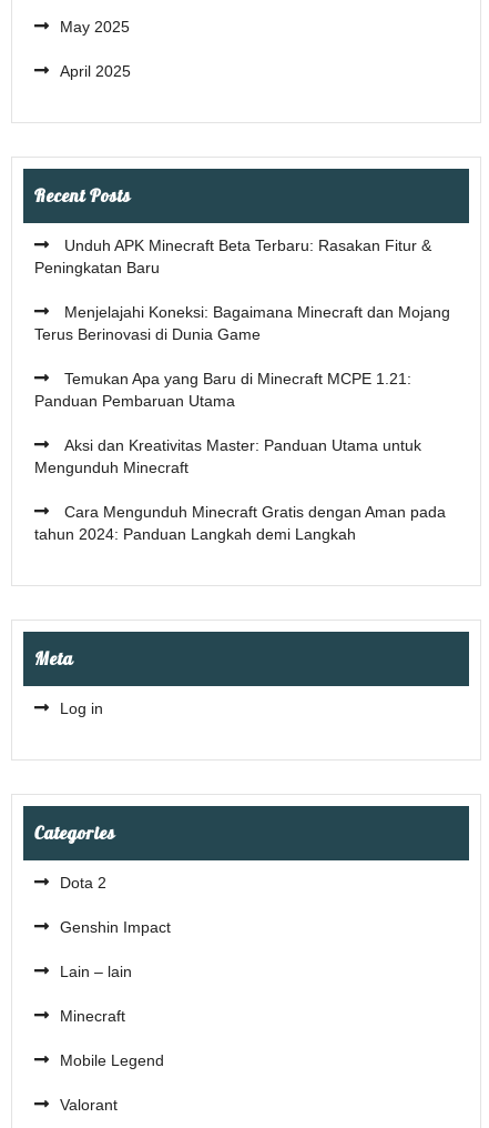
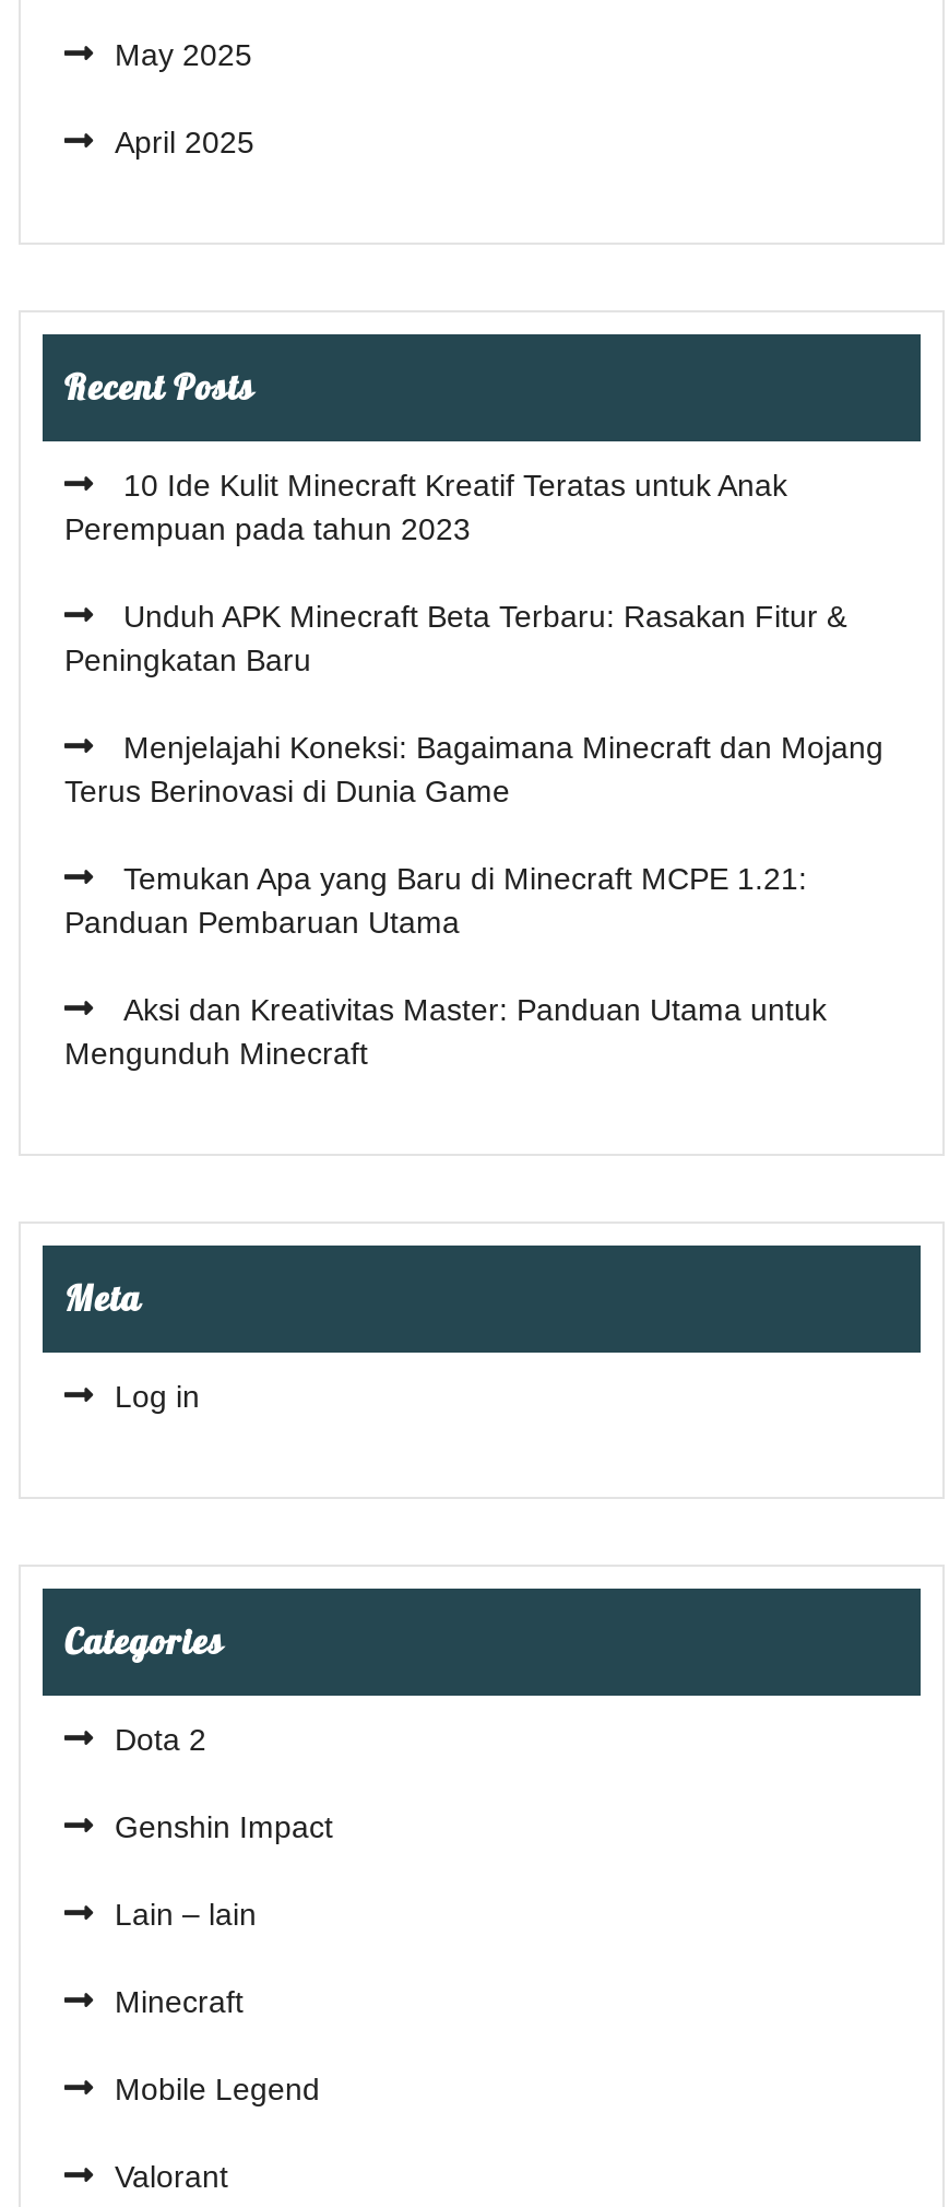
+ 10 Ide Kulit Minecraft Kreatif Teratas untuk Anak
+ Perempuan pada tahun 2023

moved down: Unduh APK Minecraft Beta Terbaru: Rasakan Fitur & | Peningkatan Baru | Menjelajahi Koneksi: Bagaimana Minecraft dan Mojang | Terus Berinovasi di Dunia Game | Temukan Apa yang Baru di Minecraft MCPE 1.21: | Panduan Pembaruan Utama | Aksi dan Kreativitas Master: Panduan Utama untuk | Mengunduh Minecraft

- Cara Mengunduh Minecraft Gratis dengan Aman pada
- tahun 2024: Panduan Langkah demi Langkah
